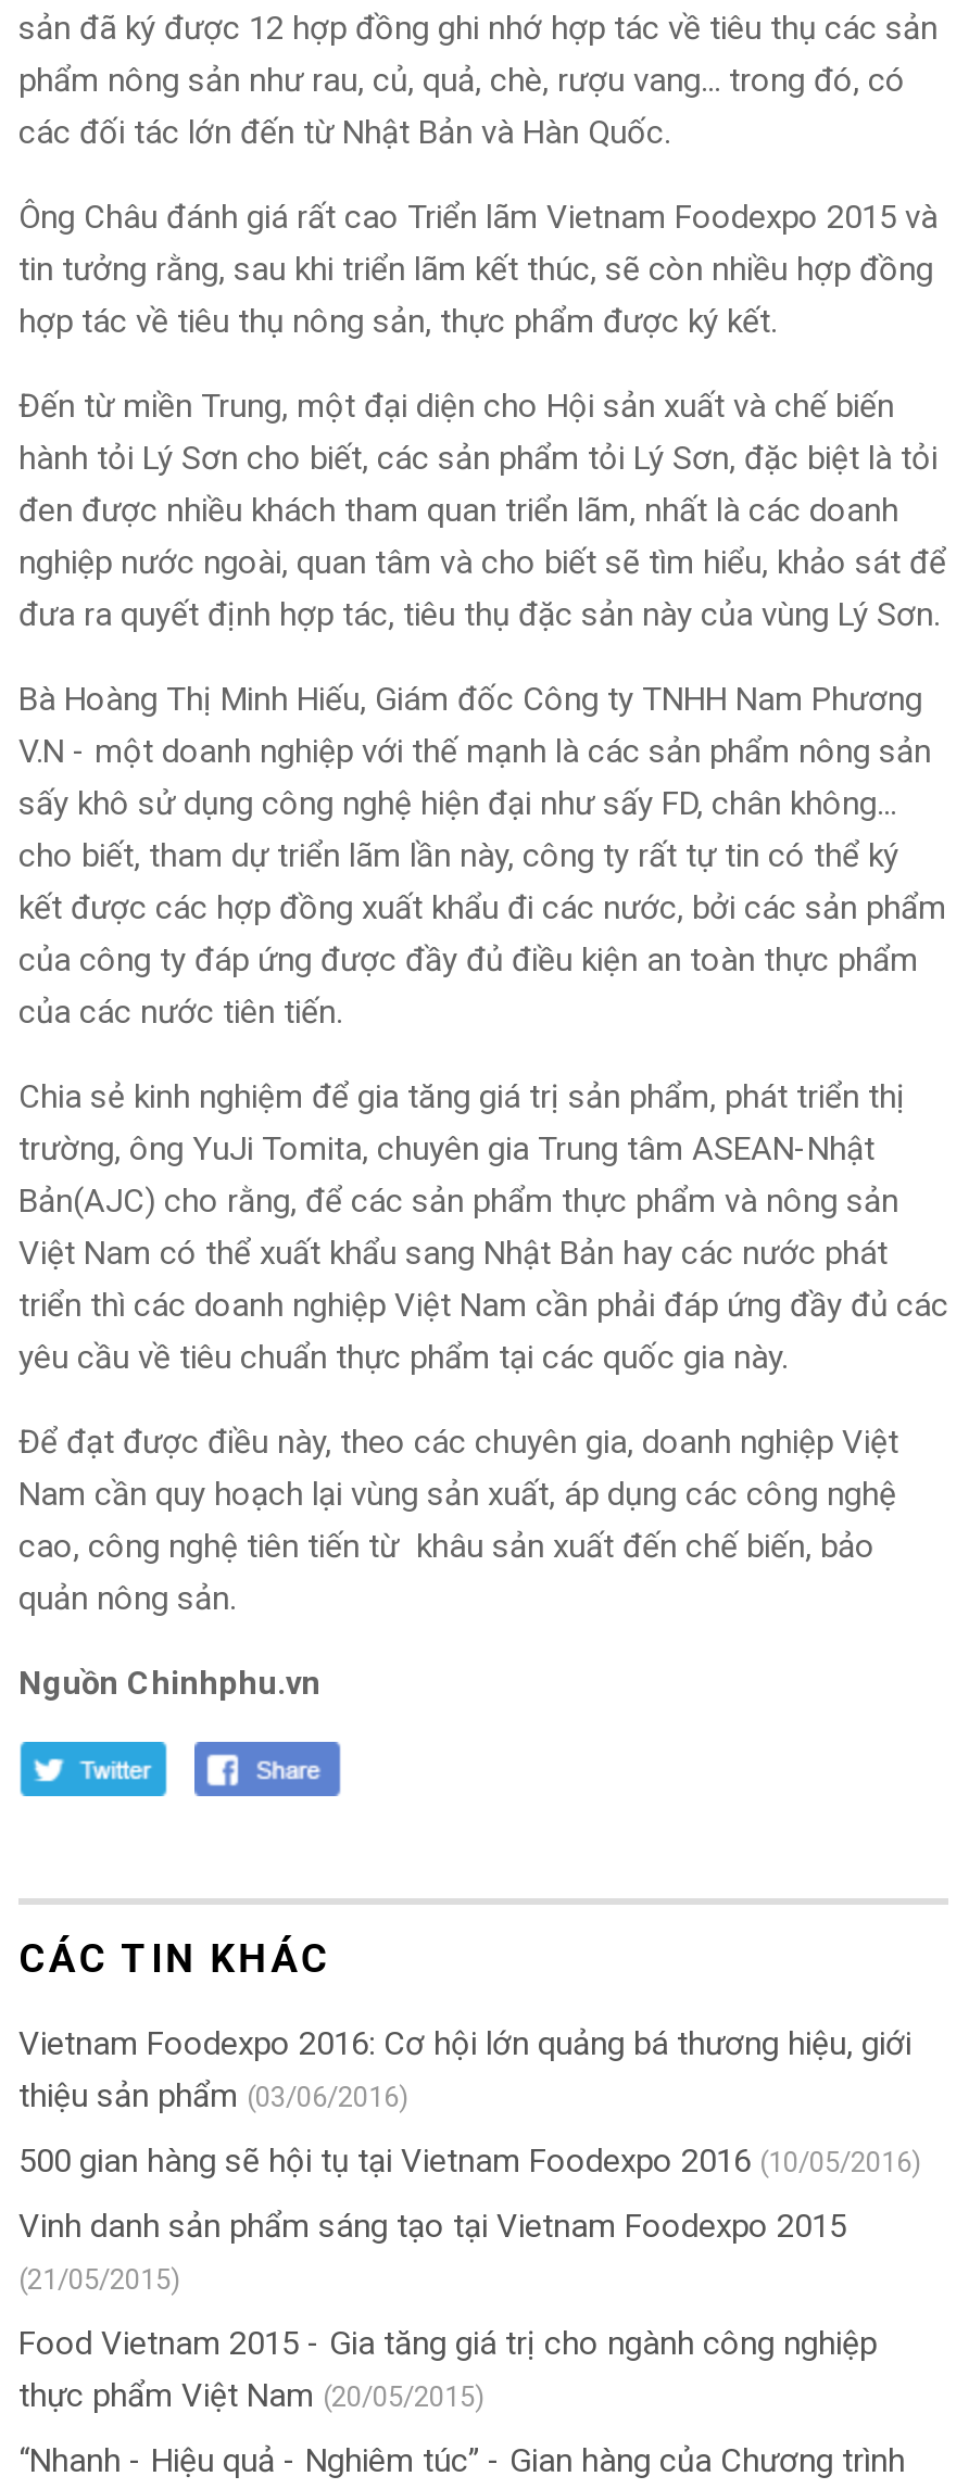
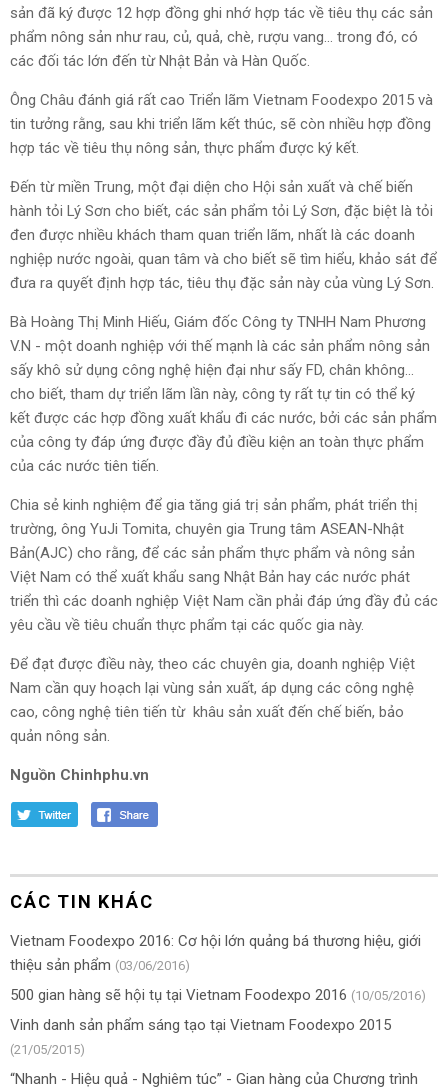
- Food Vietnam 2015 - Gia tăng giá trị cho ngành công nghiệp
- thực phẩm Việt Nam (20/05/2015)
